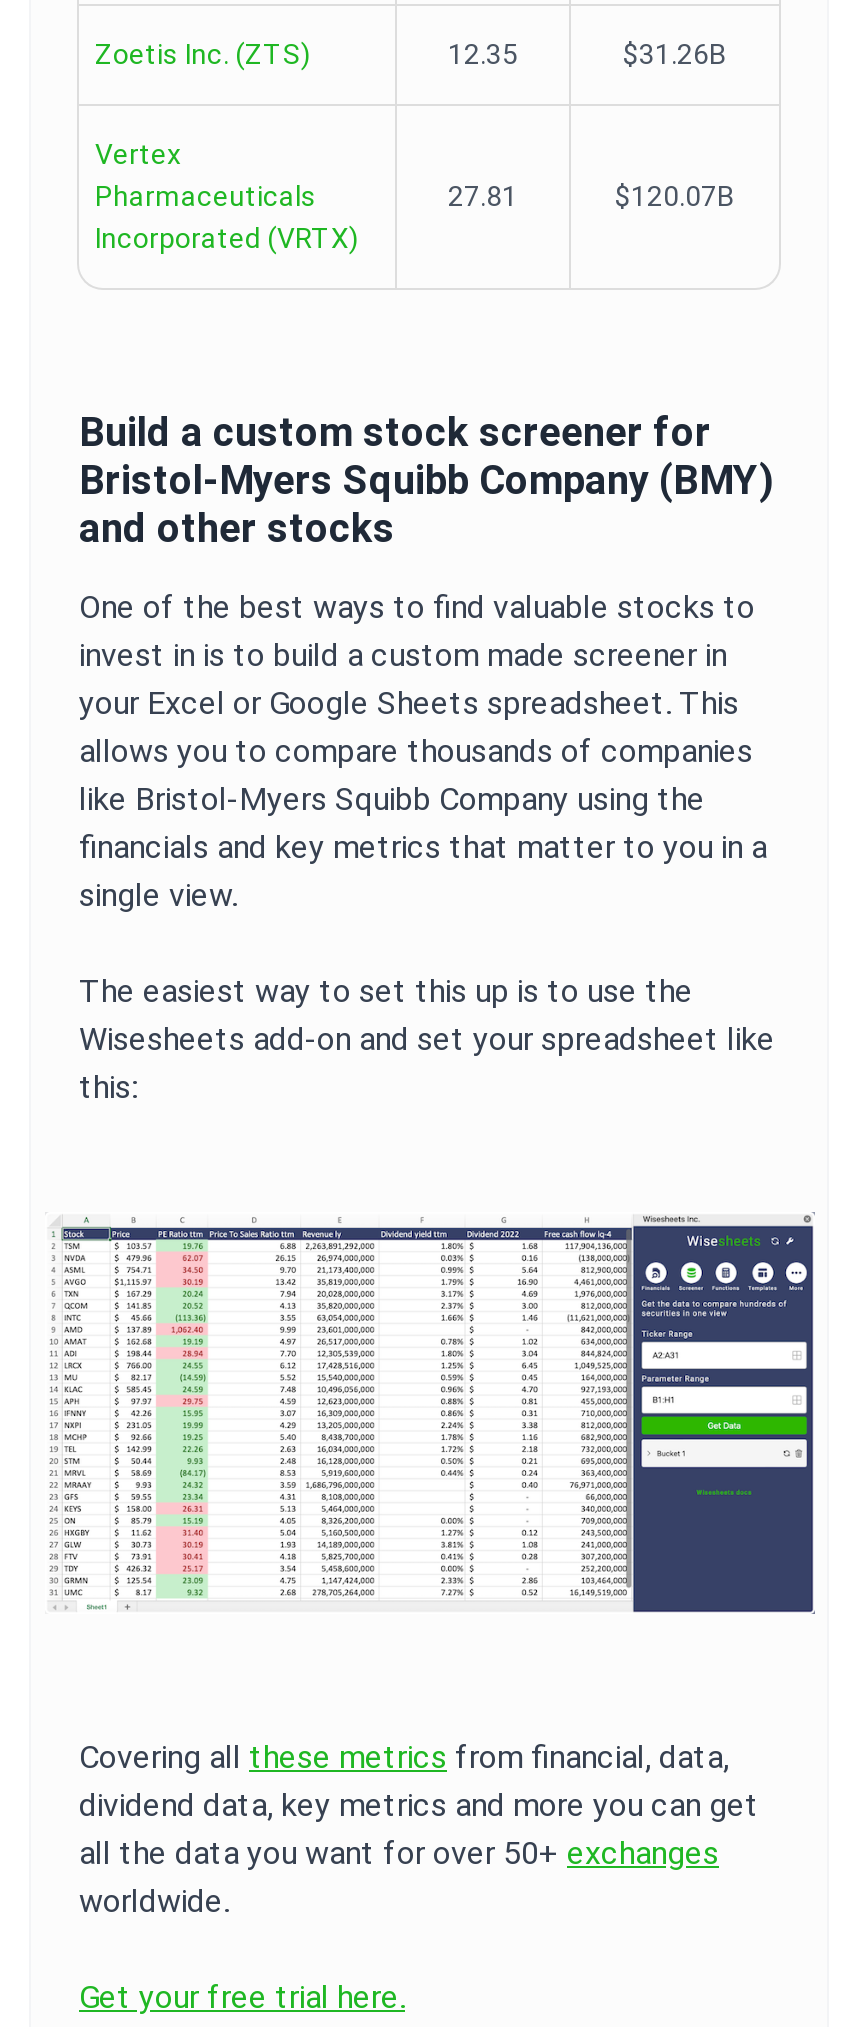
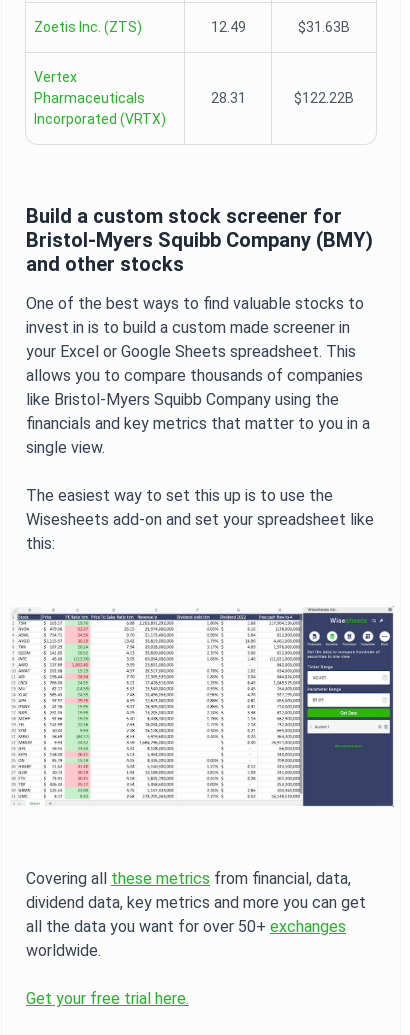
- 12.35
- $31.26B
+ 12.49
+ $31.63B

- 27.81
- $120.07B
+ 28.31
+ $122.22B
